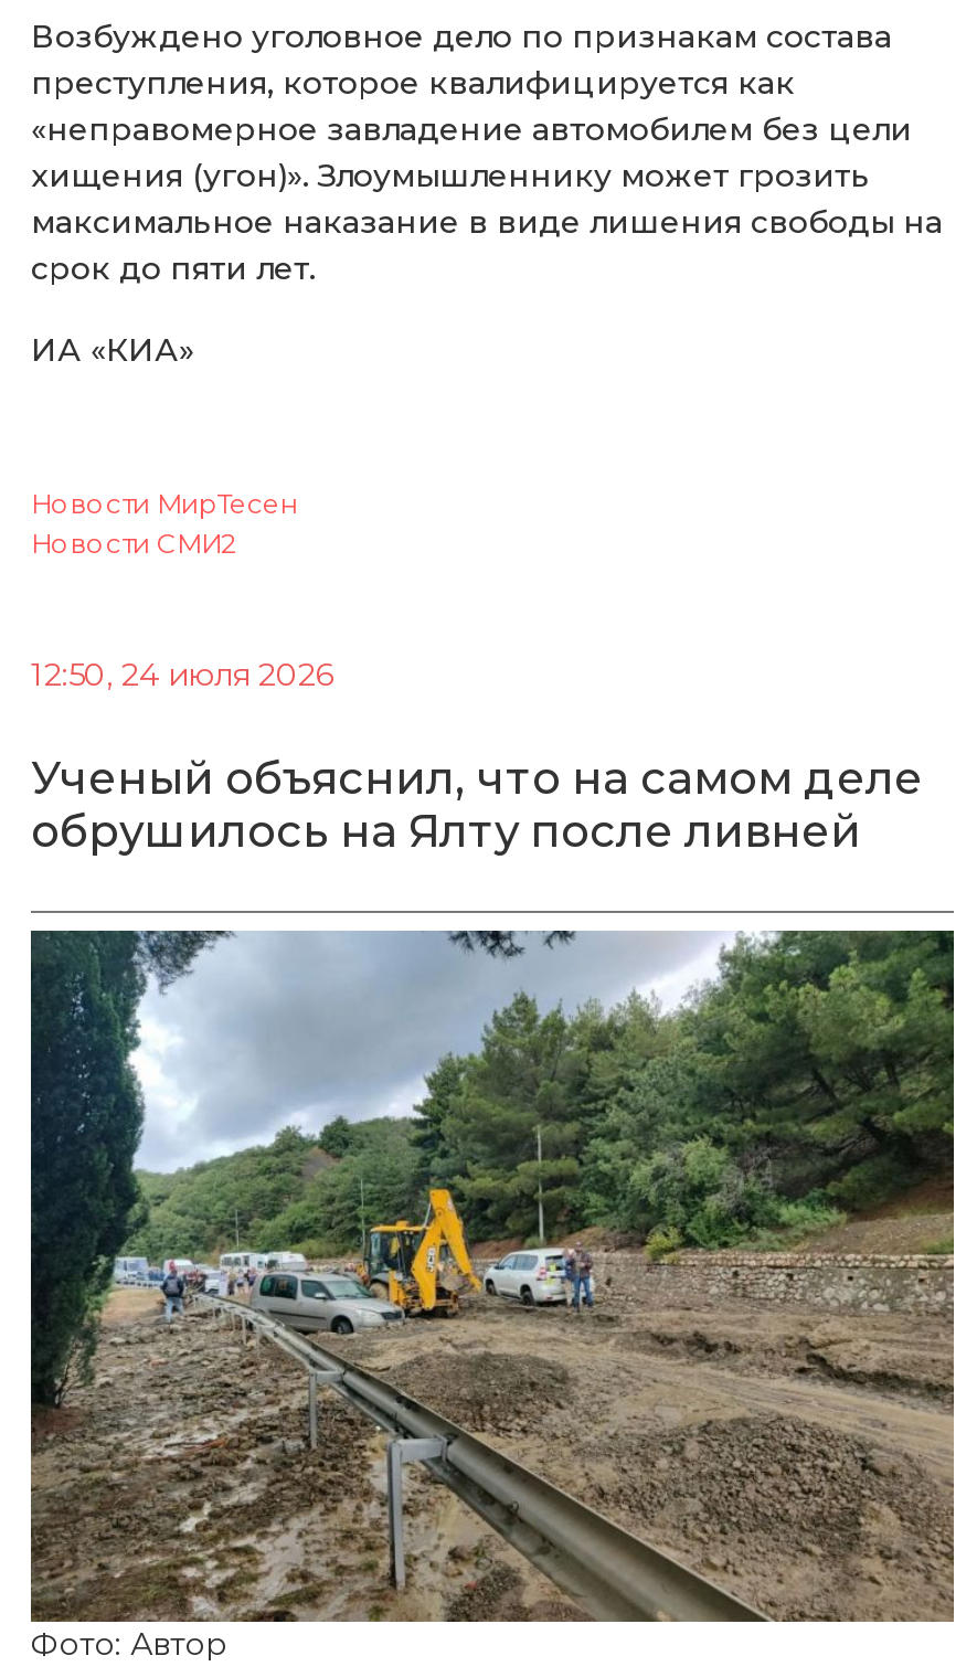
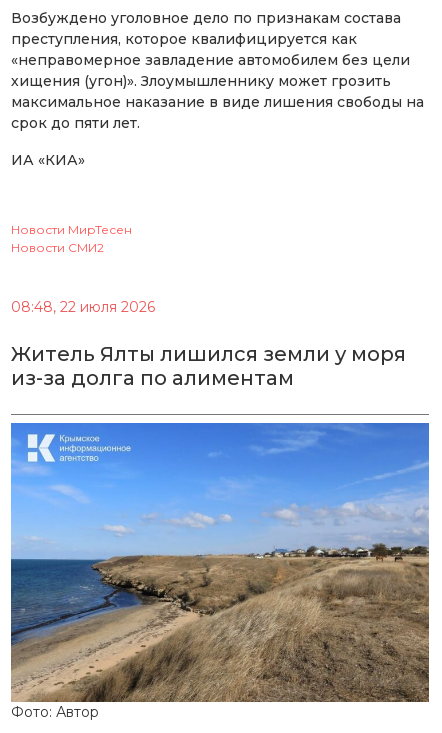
- 12:50, 24 июля 2026
+ 08:48, 22 июля 2026

- Ученый объяснил, что на самом деле
- обрушилось на Ялту после ливней
+ Житель Ялты лишился земли у моря
+ из-за долга по алиментам

- [image]
+ [image]
